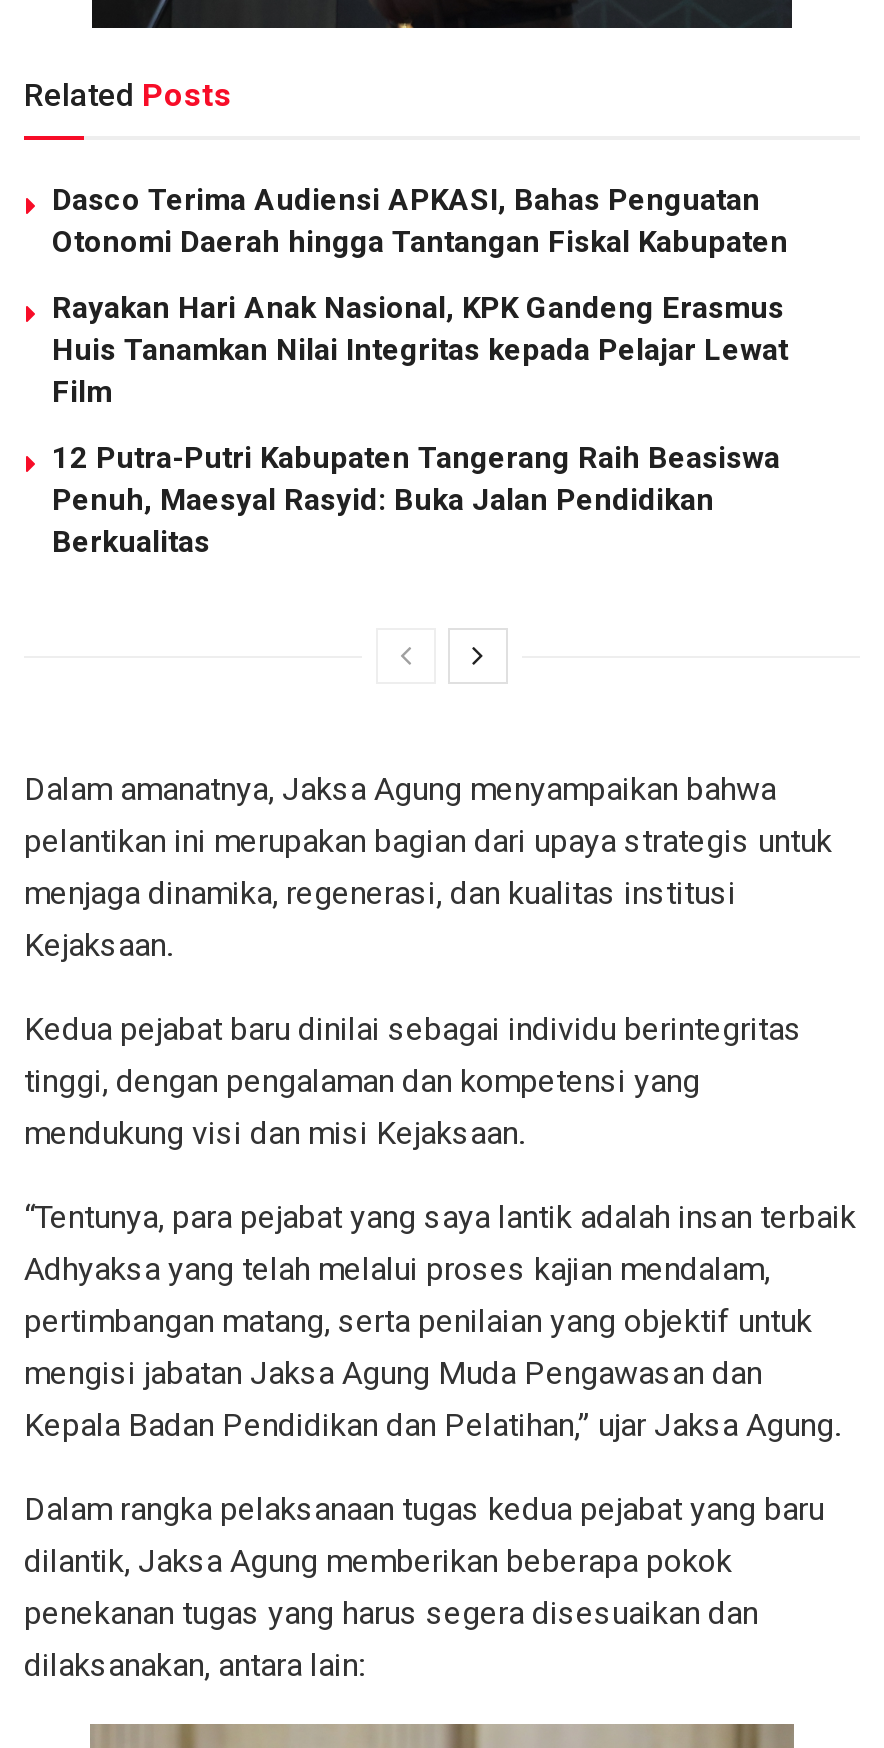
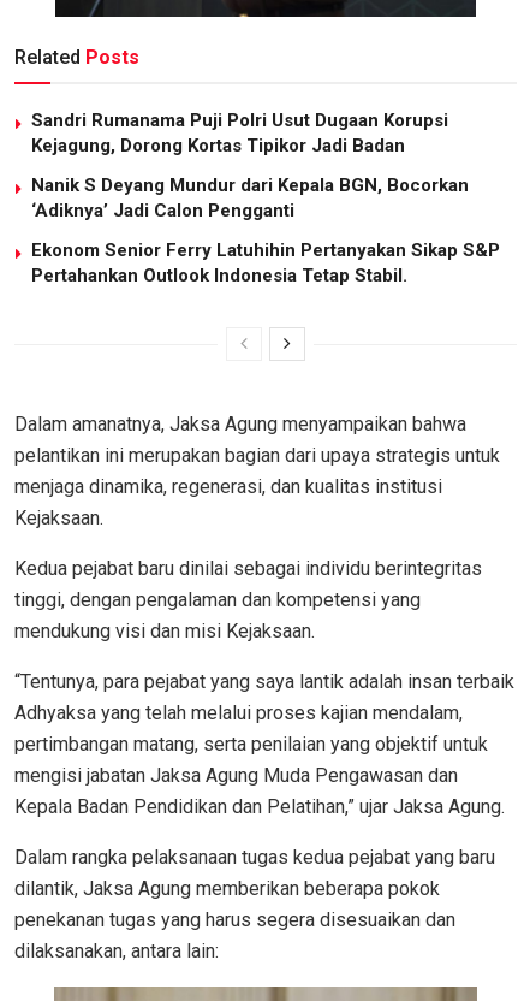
- Dasco Terima Audiensi APKASI, Bahas Penguatan
- Otonomi Daerah hingga Tantangan Fiskal Kabupaten
+ Sandri Rumanama Puji Polri Usut Dugaan Korupsi
+ Kejagung, Dorong Kortas Tipikor Jadi Badan

- Rayakan Hari Anak Nasional, KPK Gandeng Erasmus
- Huis Tanamkan Nilai Integritas kepada Pelajar Lewat
- Film
+ Nanik S Deyang Mundur dari Kepala BGN, Bocorkan
+ ‘Adiknya’ Jadi Calon Pengganti

- 12 Putra-Putri Kabupaten Tangerang Raih Beasiswa
- Penuh, Maesyal Rasyid: Buka Jalan Pendidikan
- Berkualitas
+ Ekonom Senior Ferry Latuhihin Pertanyakan Sikap S&P
+ Pertahankan Outlook Indonesia Tetap Stabil.
